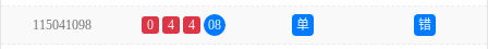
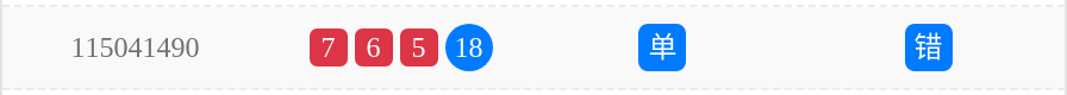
- 115041098
+ 115041490

- 0
+ 7

- 4
+ 6

- 4
+ 5

- 08
+ 18
